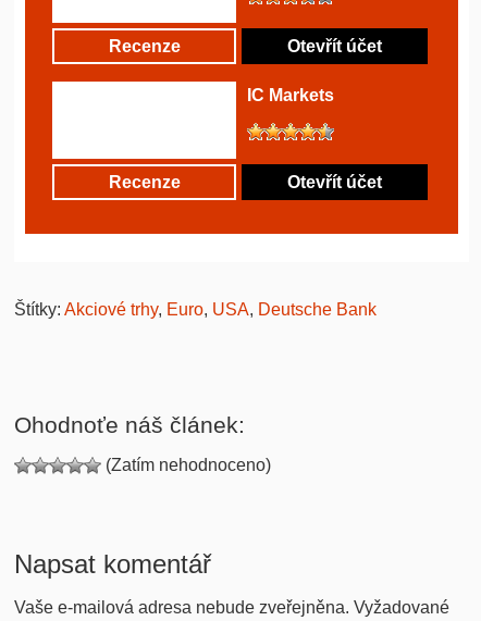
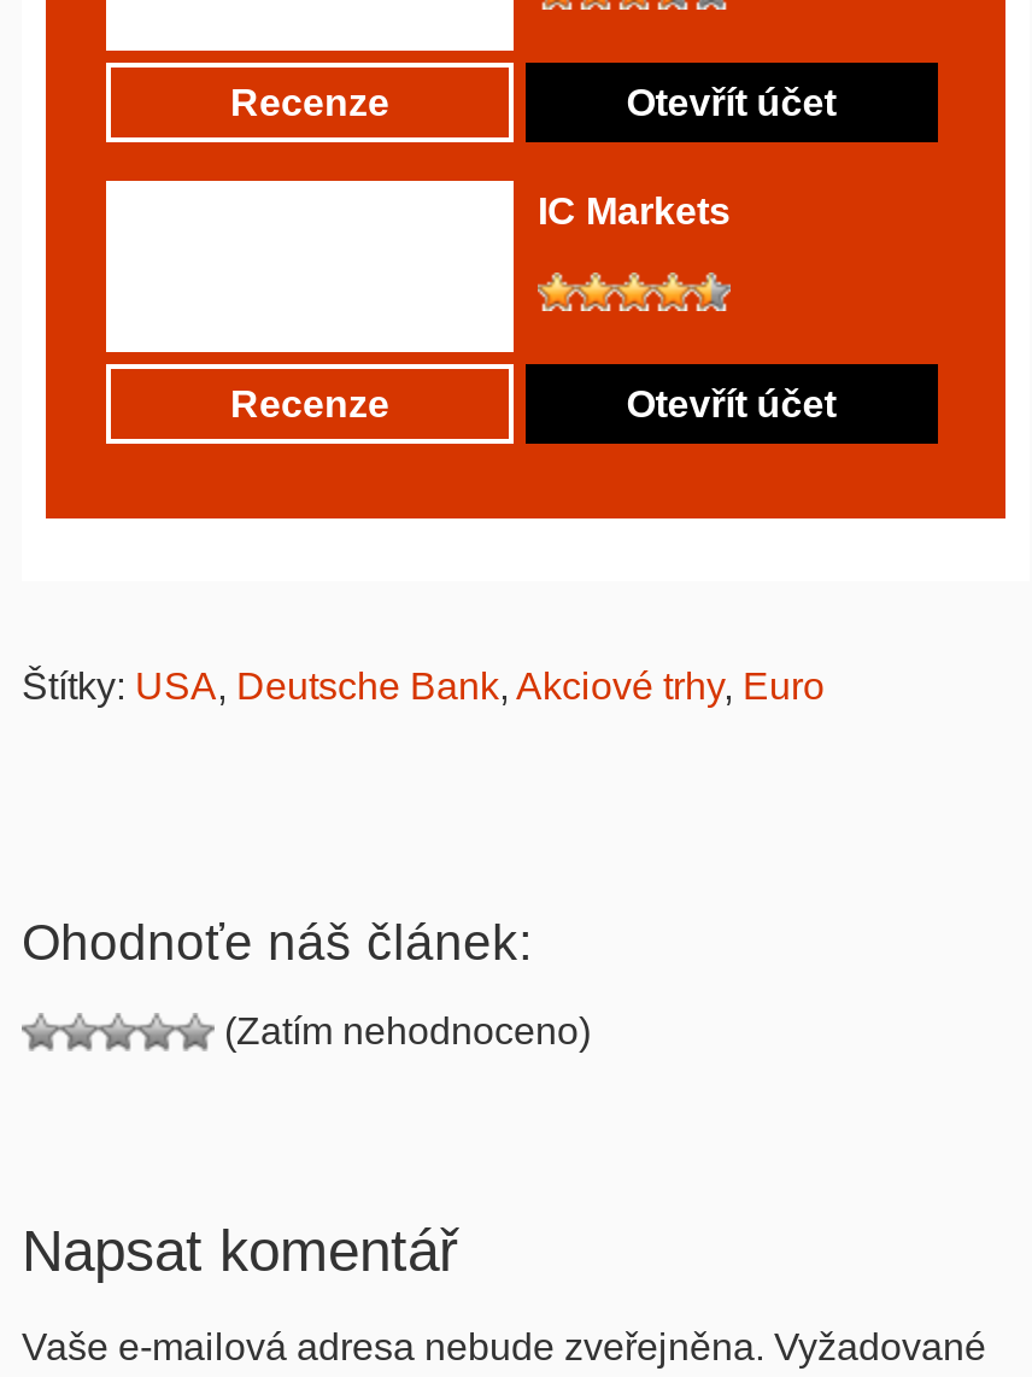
- Štítky: Akciové trhy, Euro, USA, Deutsche Bank
+ Štítky: USA, Deutsche Bank, Akciové trhy, Euro
